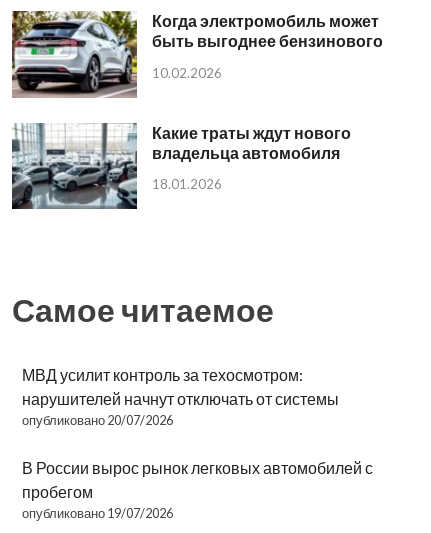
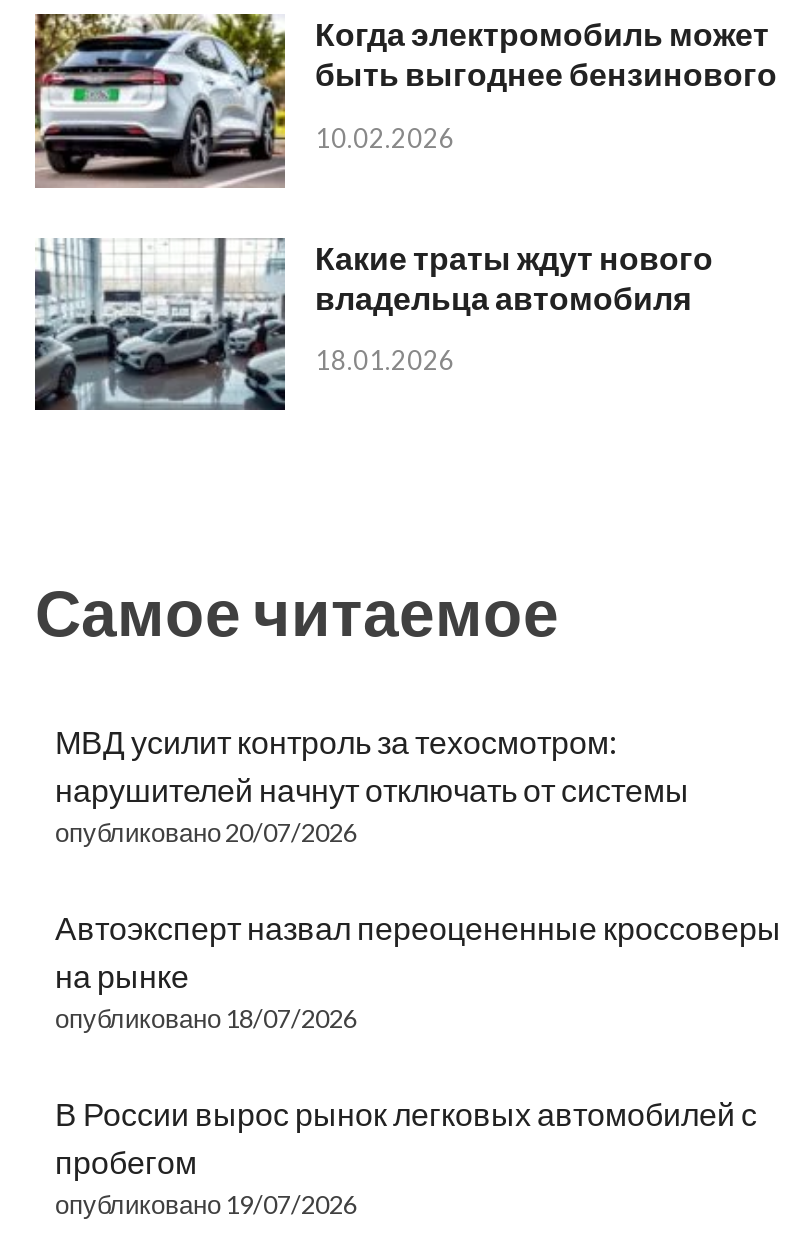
+ Автоэксперт назвал переоцененные кроссоверы
+ на рынке
+ опубликовано 18/07/2026
